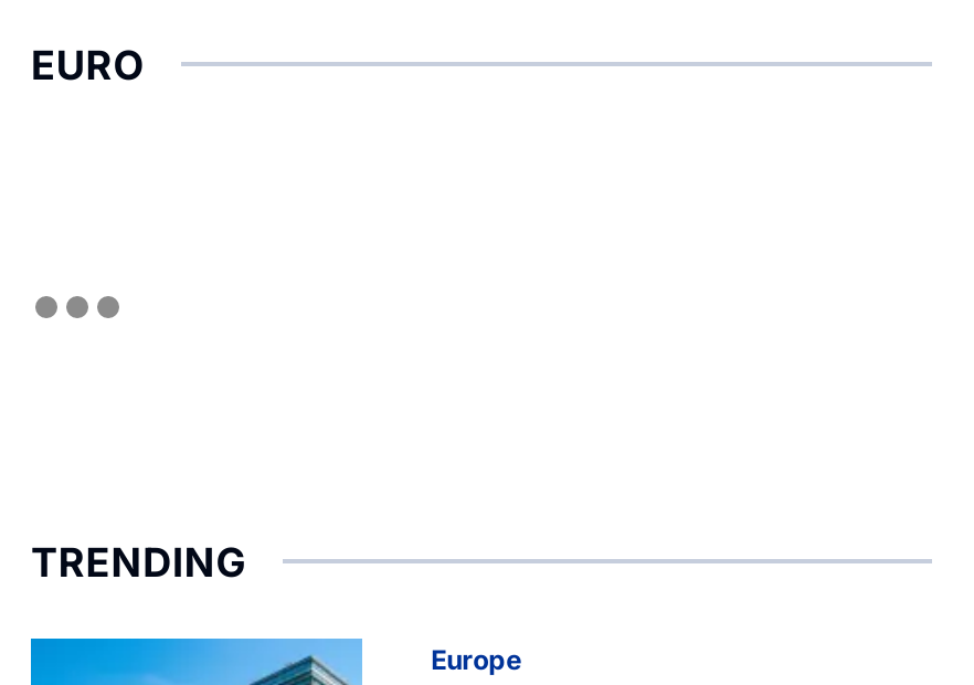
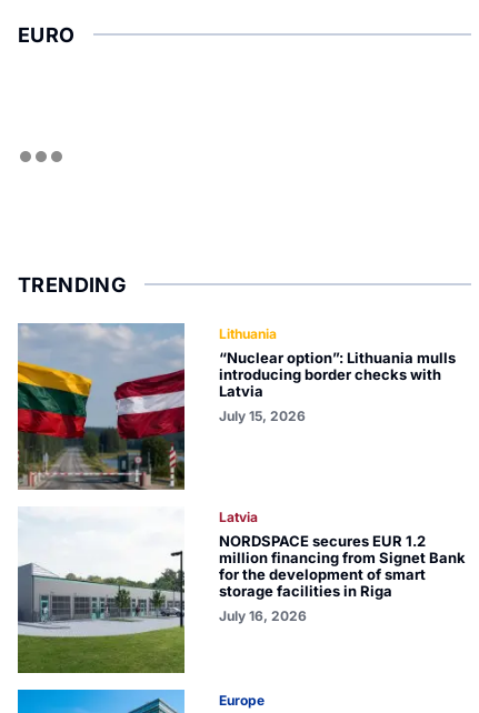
+ [image]
+ Lithuania
+ “Nuclear option”: Lithuania mulls
+ introducing border checks with
+ Latvia
+ July 15, 2026

+ [image]
+ Latvia
+ NORDSPACE secures EUR 1.2
+ million financing from Signet Bank
+ for the development of smart
+ storage facilities in Riga
+ July 16, 2026
